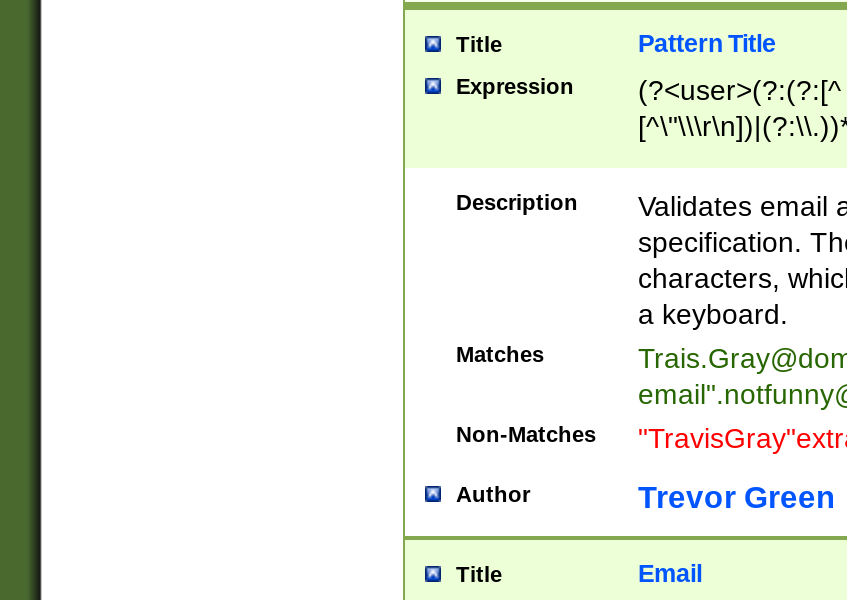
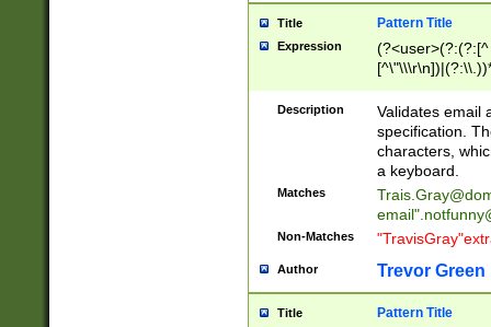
- Email
+ Pattern Title
